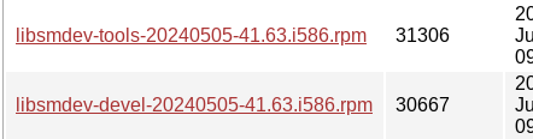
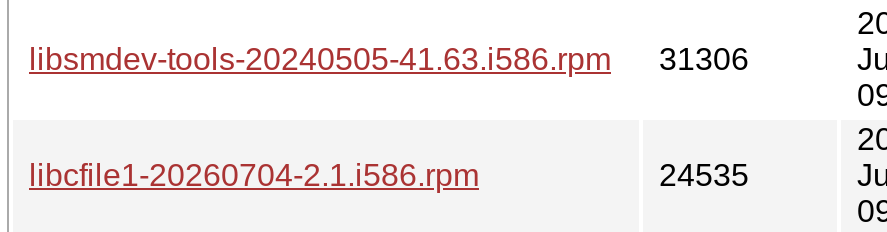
- libsmdev-devel-20240505-41.63.i586.rpm
- 30667
+ libcfile1-20260704-2.1.i586.rpm
+ 24535
